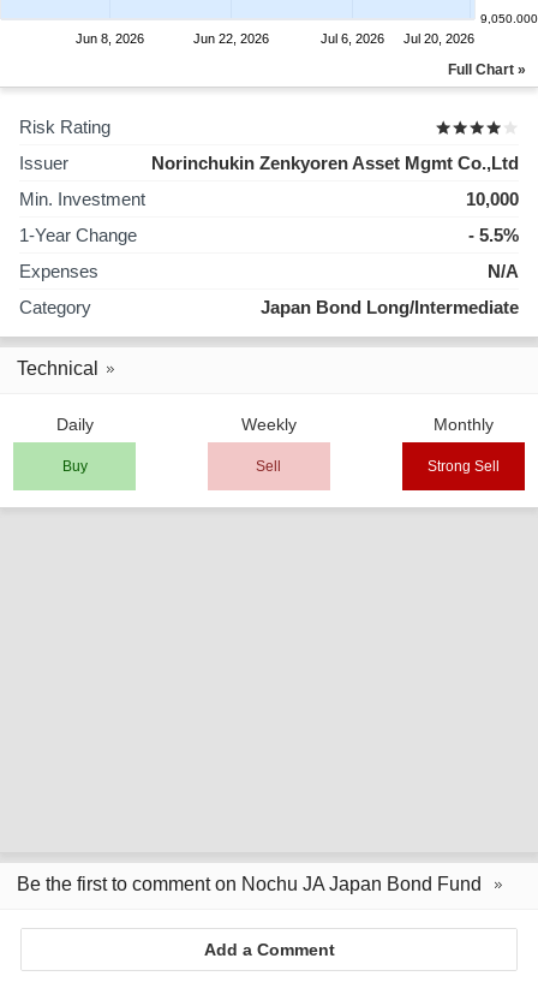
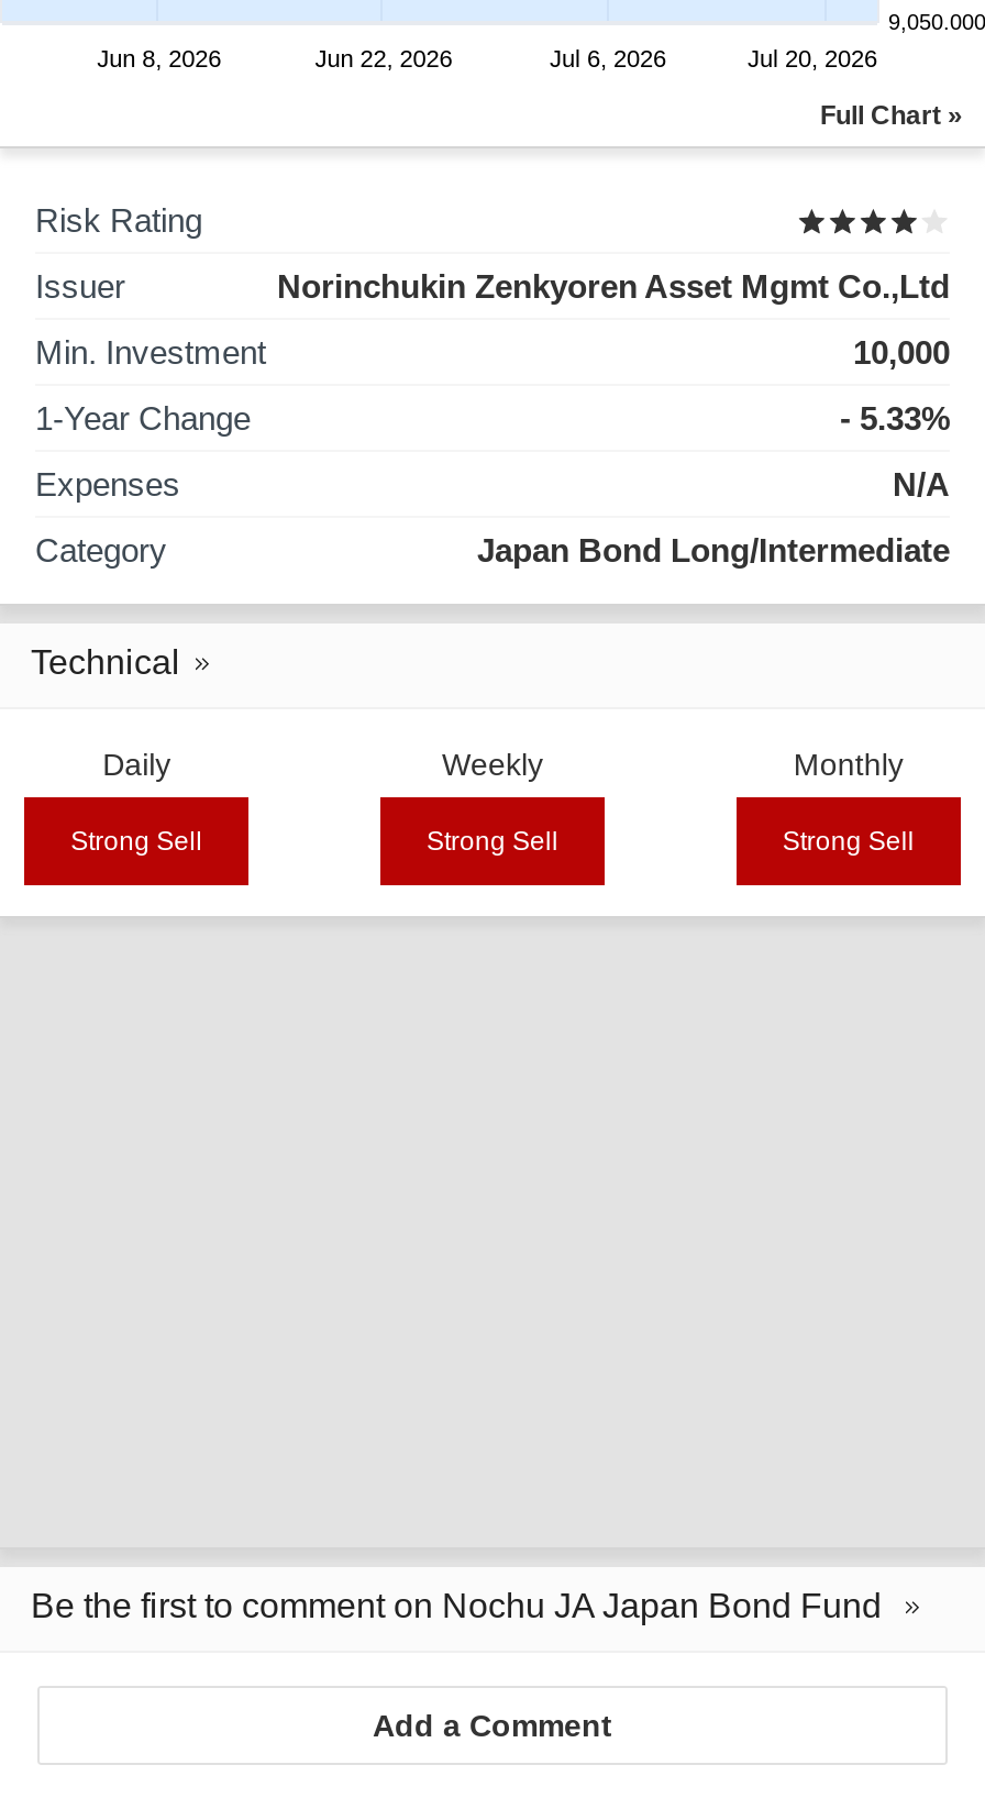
- - 5.5%
+ - 5.33%

- Buy
- Sell
+ Strong Sell
+ Strong Sell
